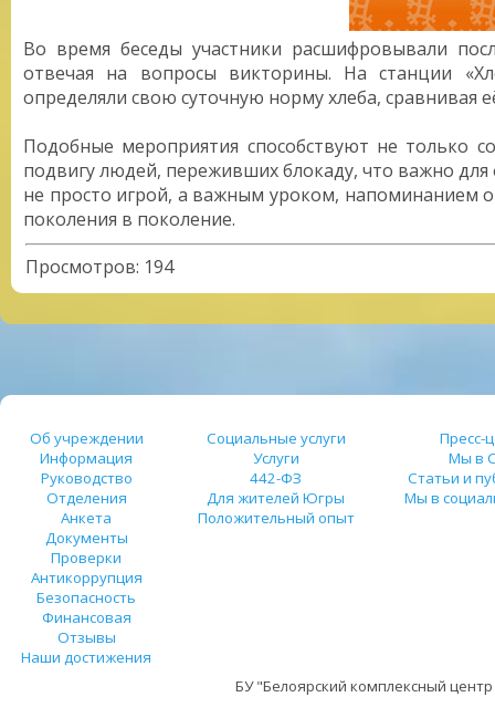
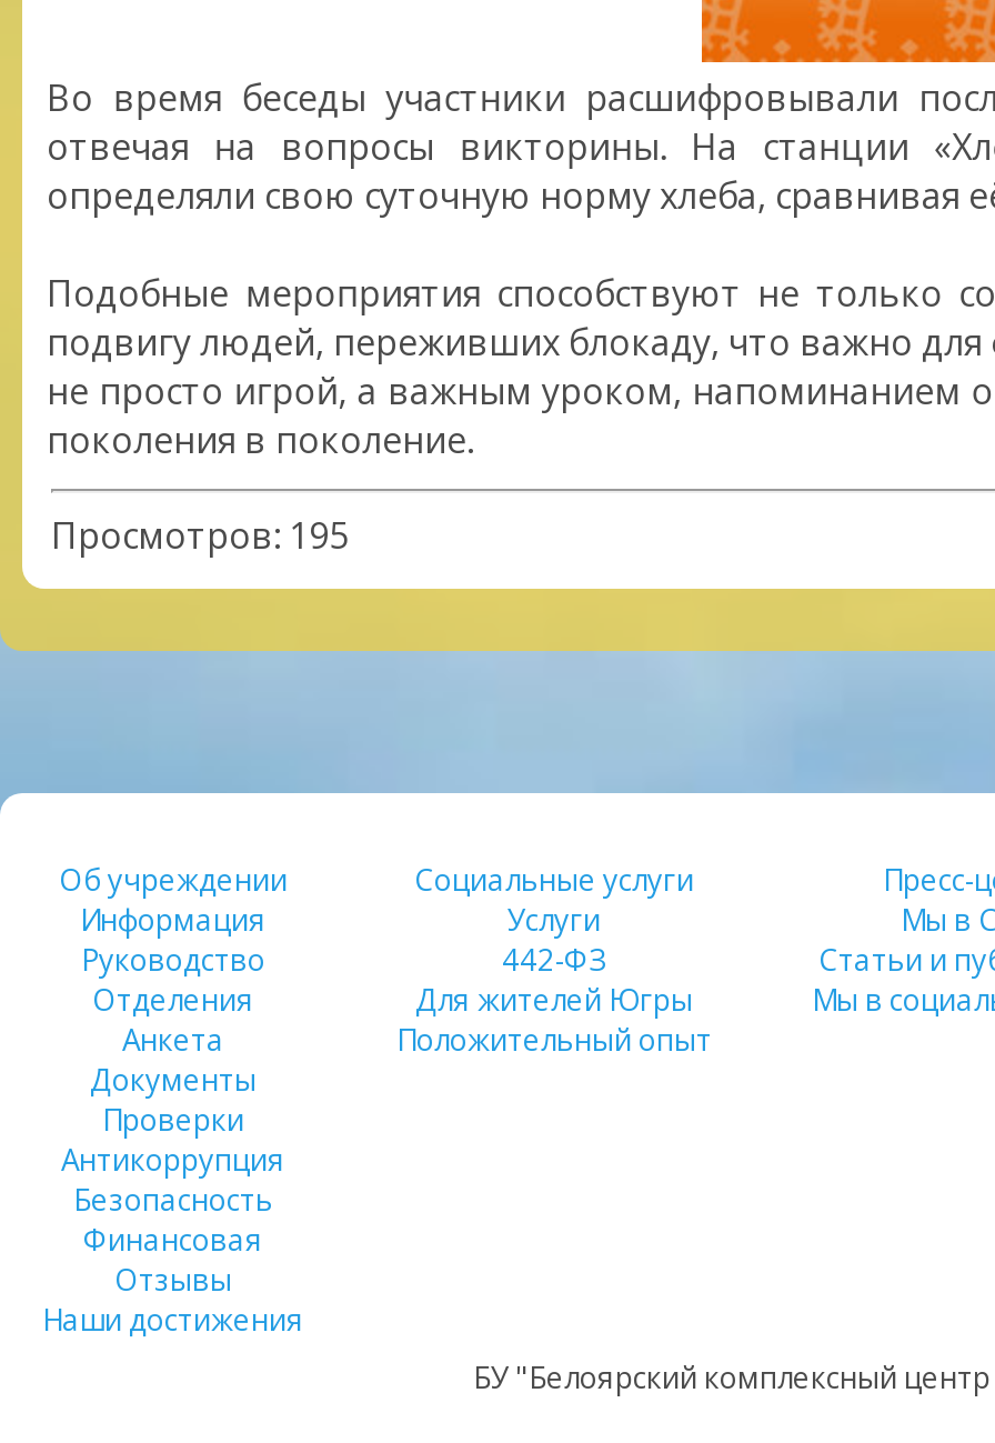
- Просмотров: 194
+ Просмотров: 195
